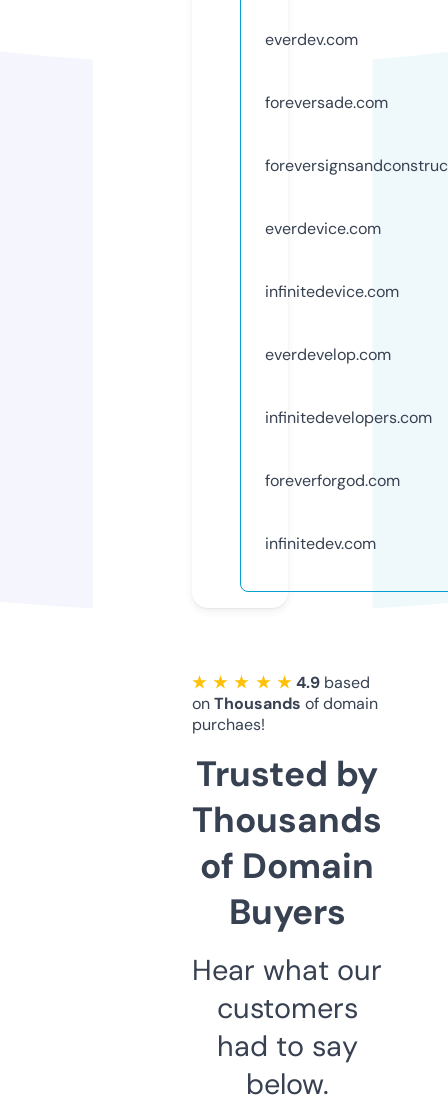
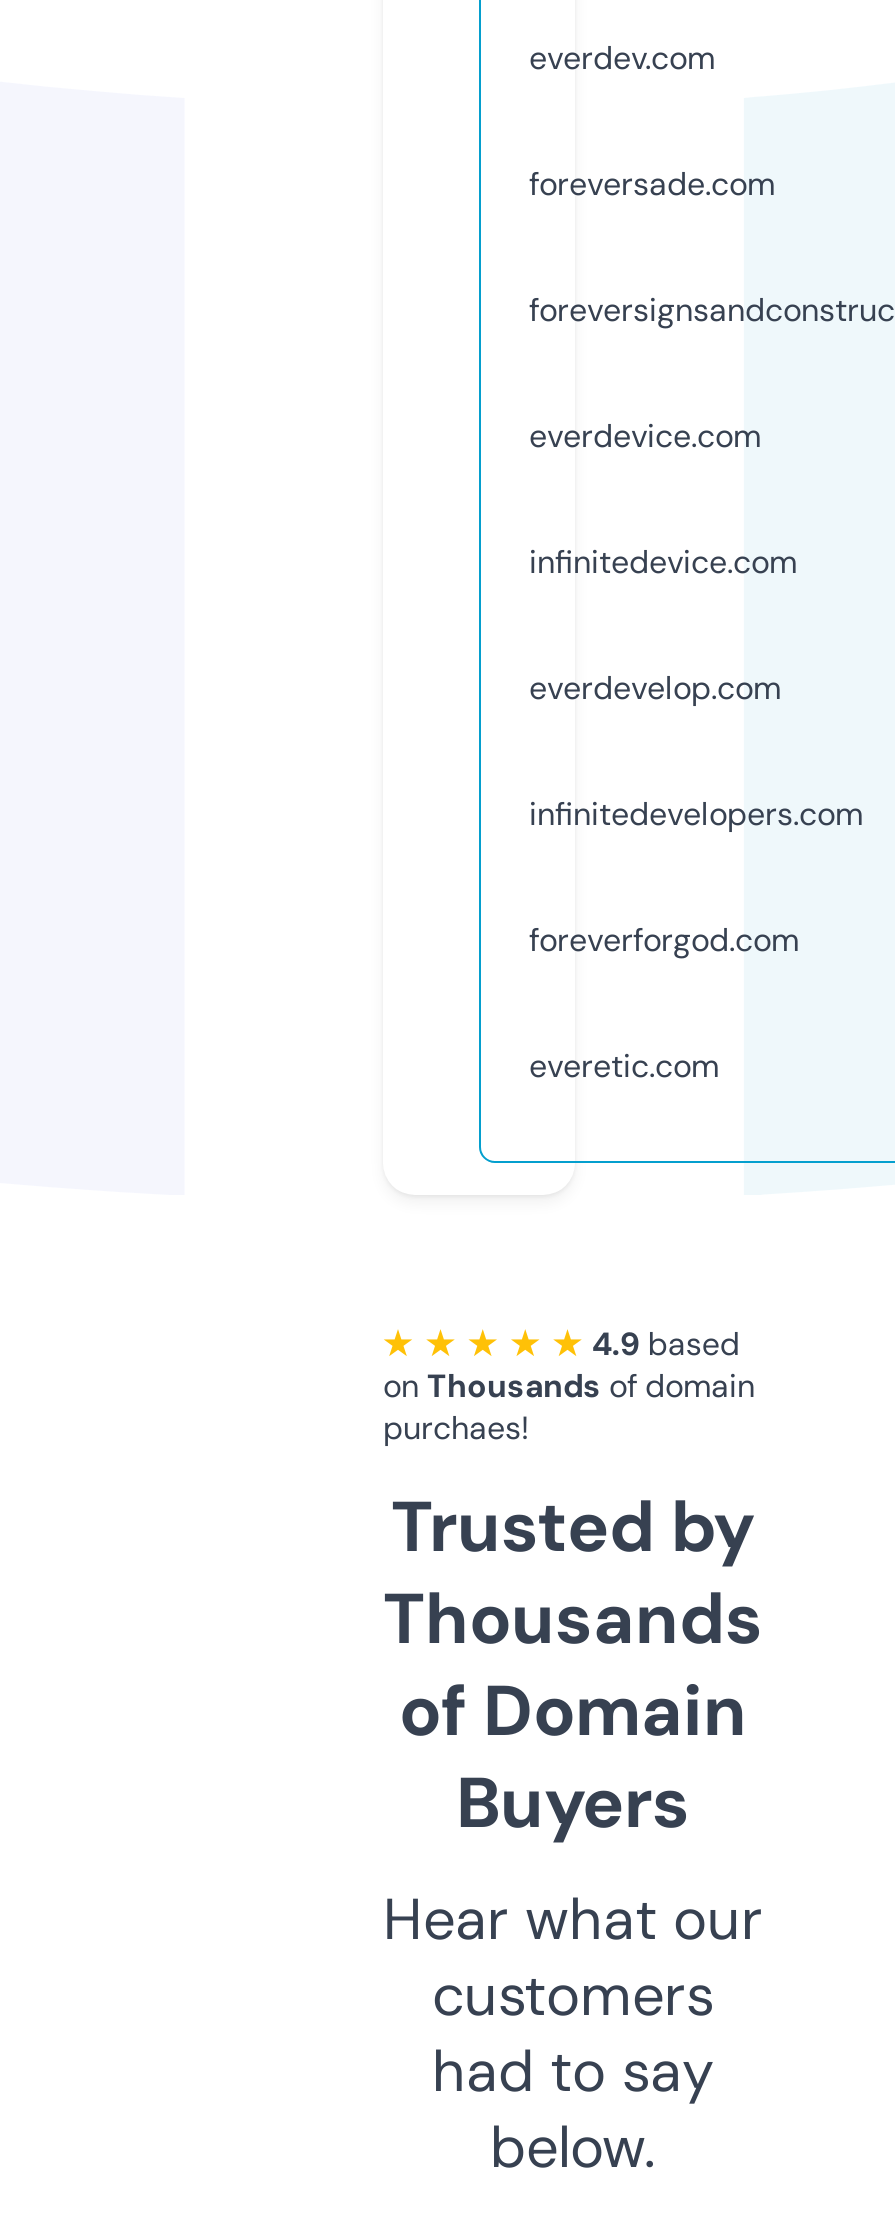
- infinitedev.com
+ everetic.com
